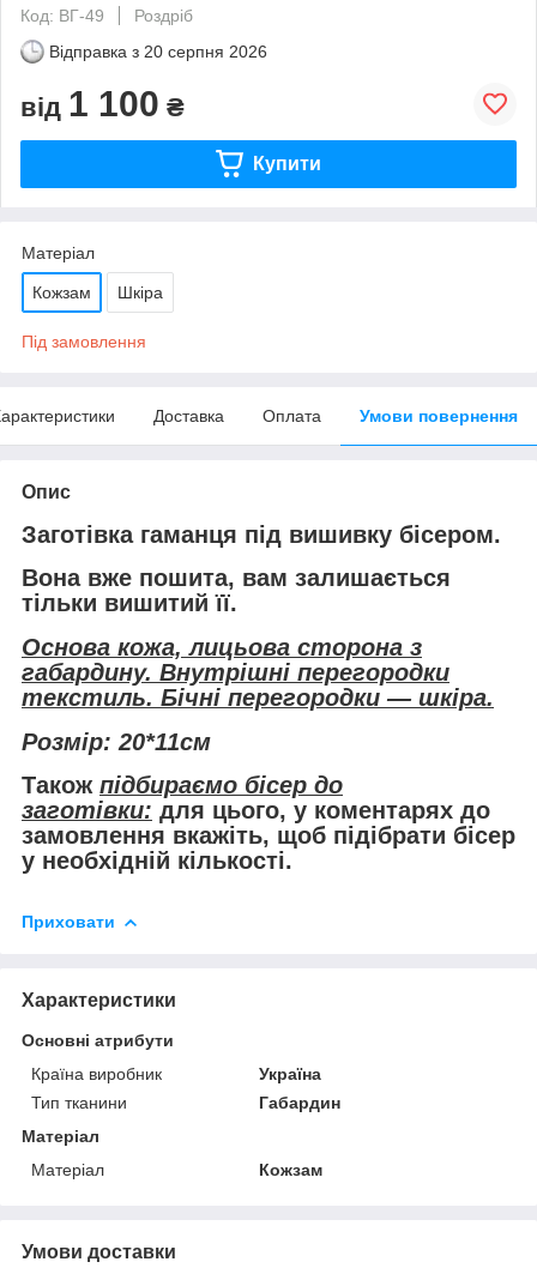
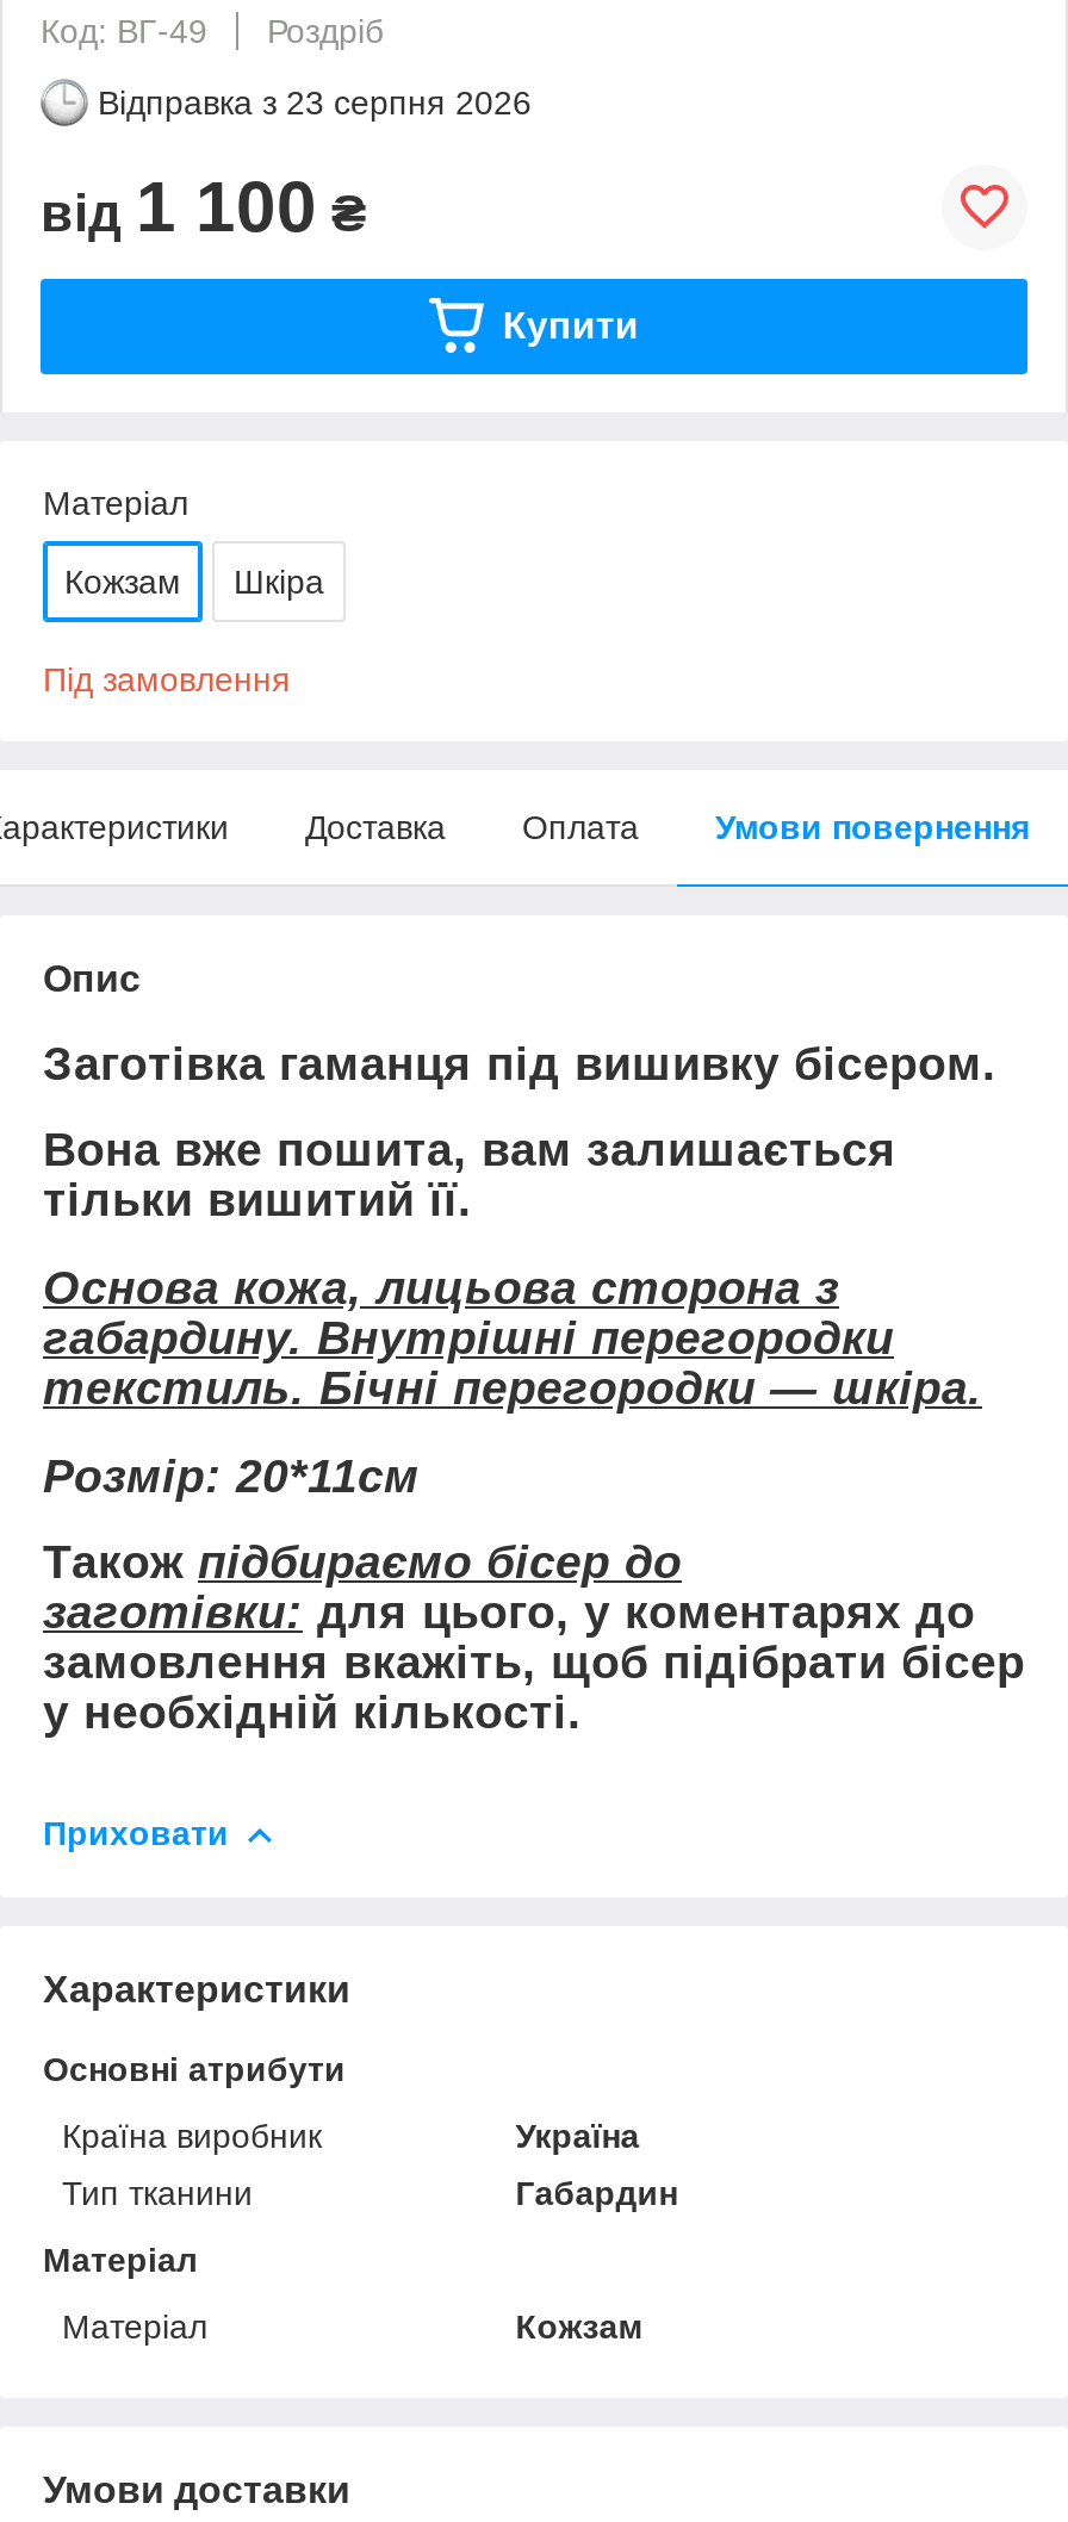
- Відправка з 20 серпня 2026
+ Відправка з 23 серпня 2026
